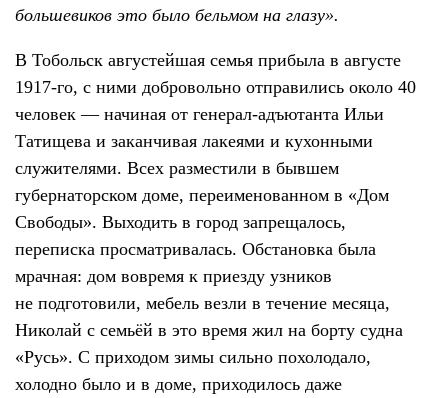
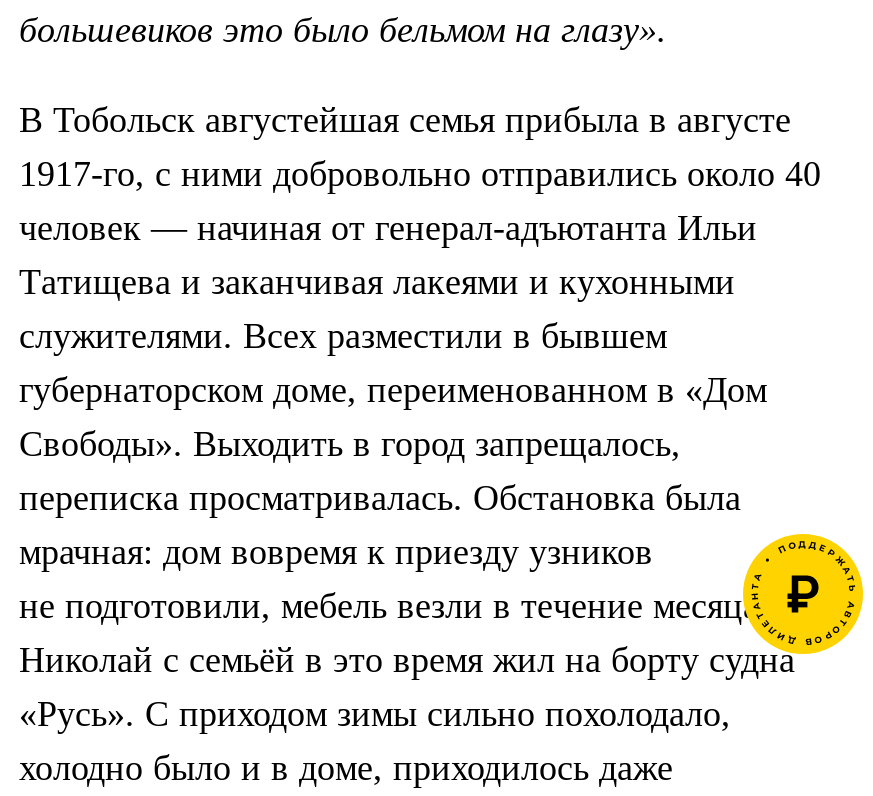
+ [image]
